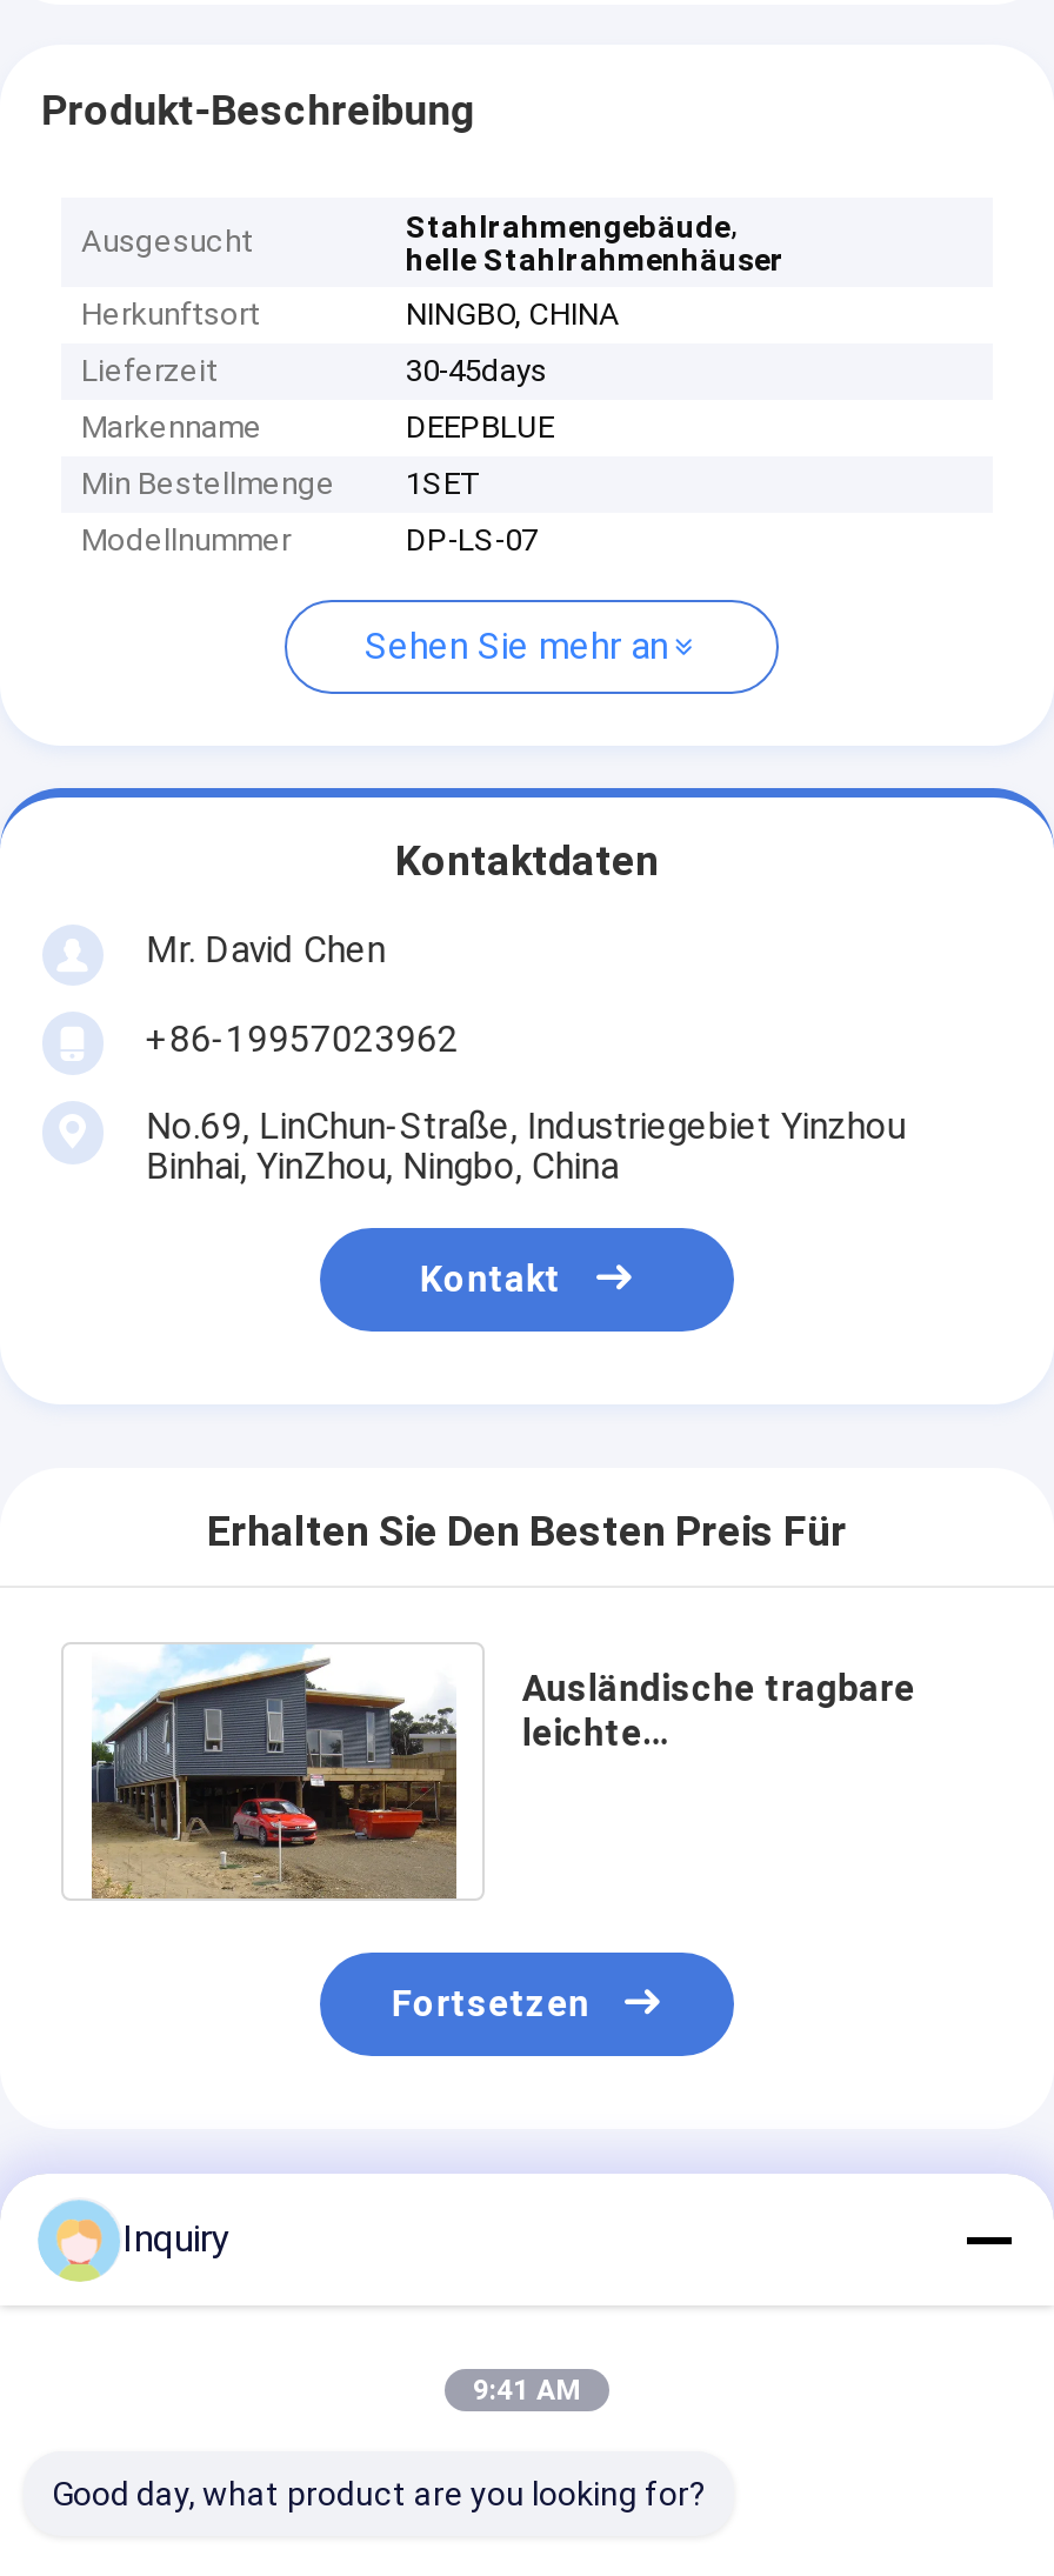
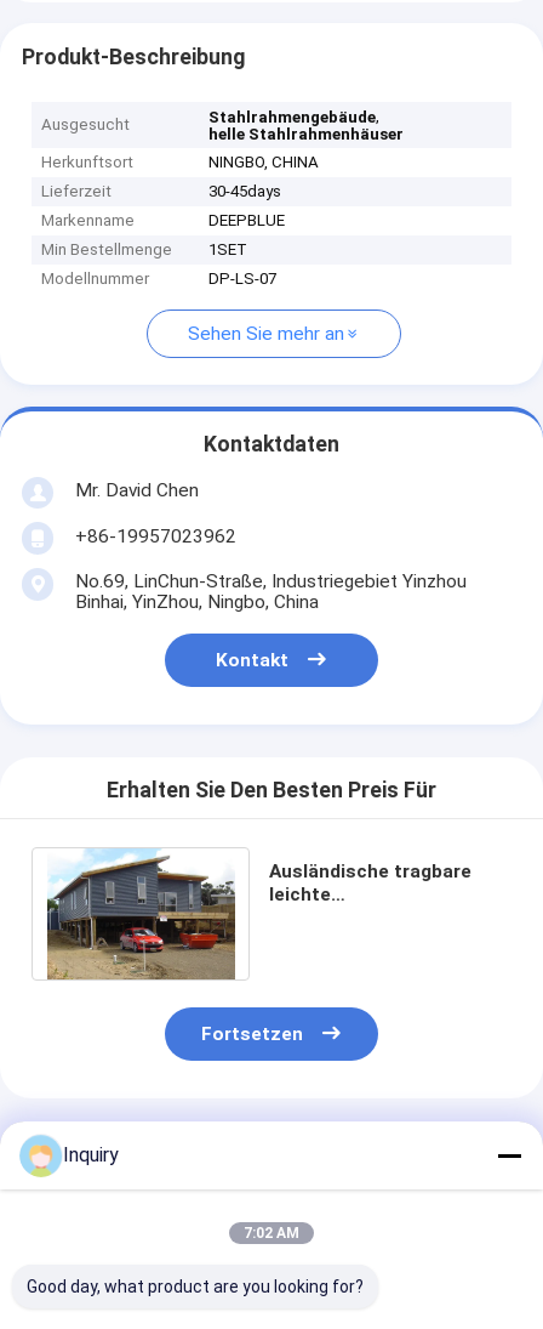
- 9:41 AM
+ 7:02 AM
